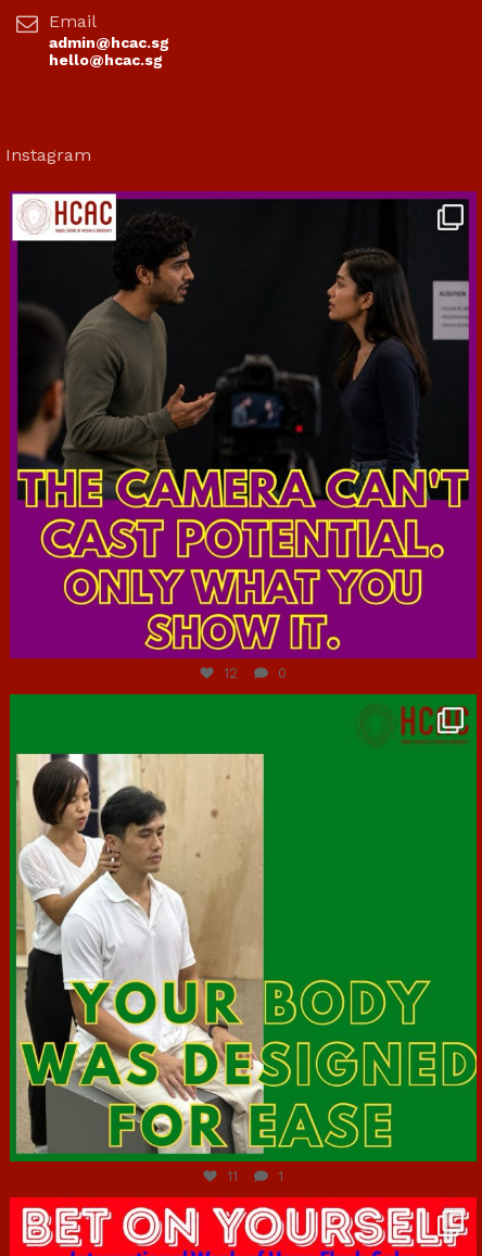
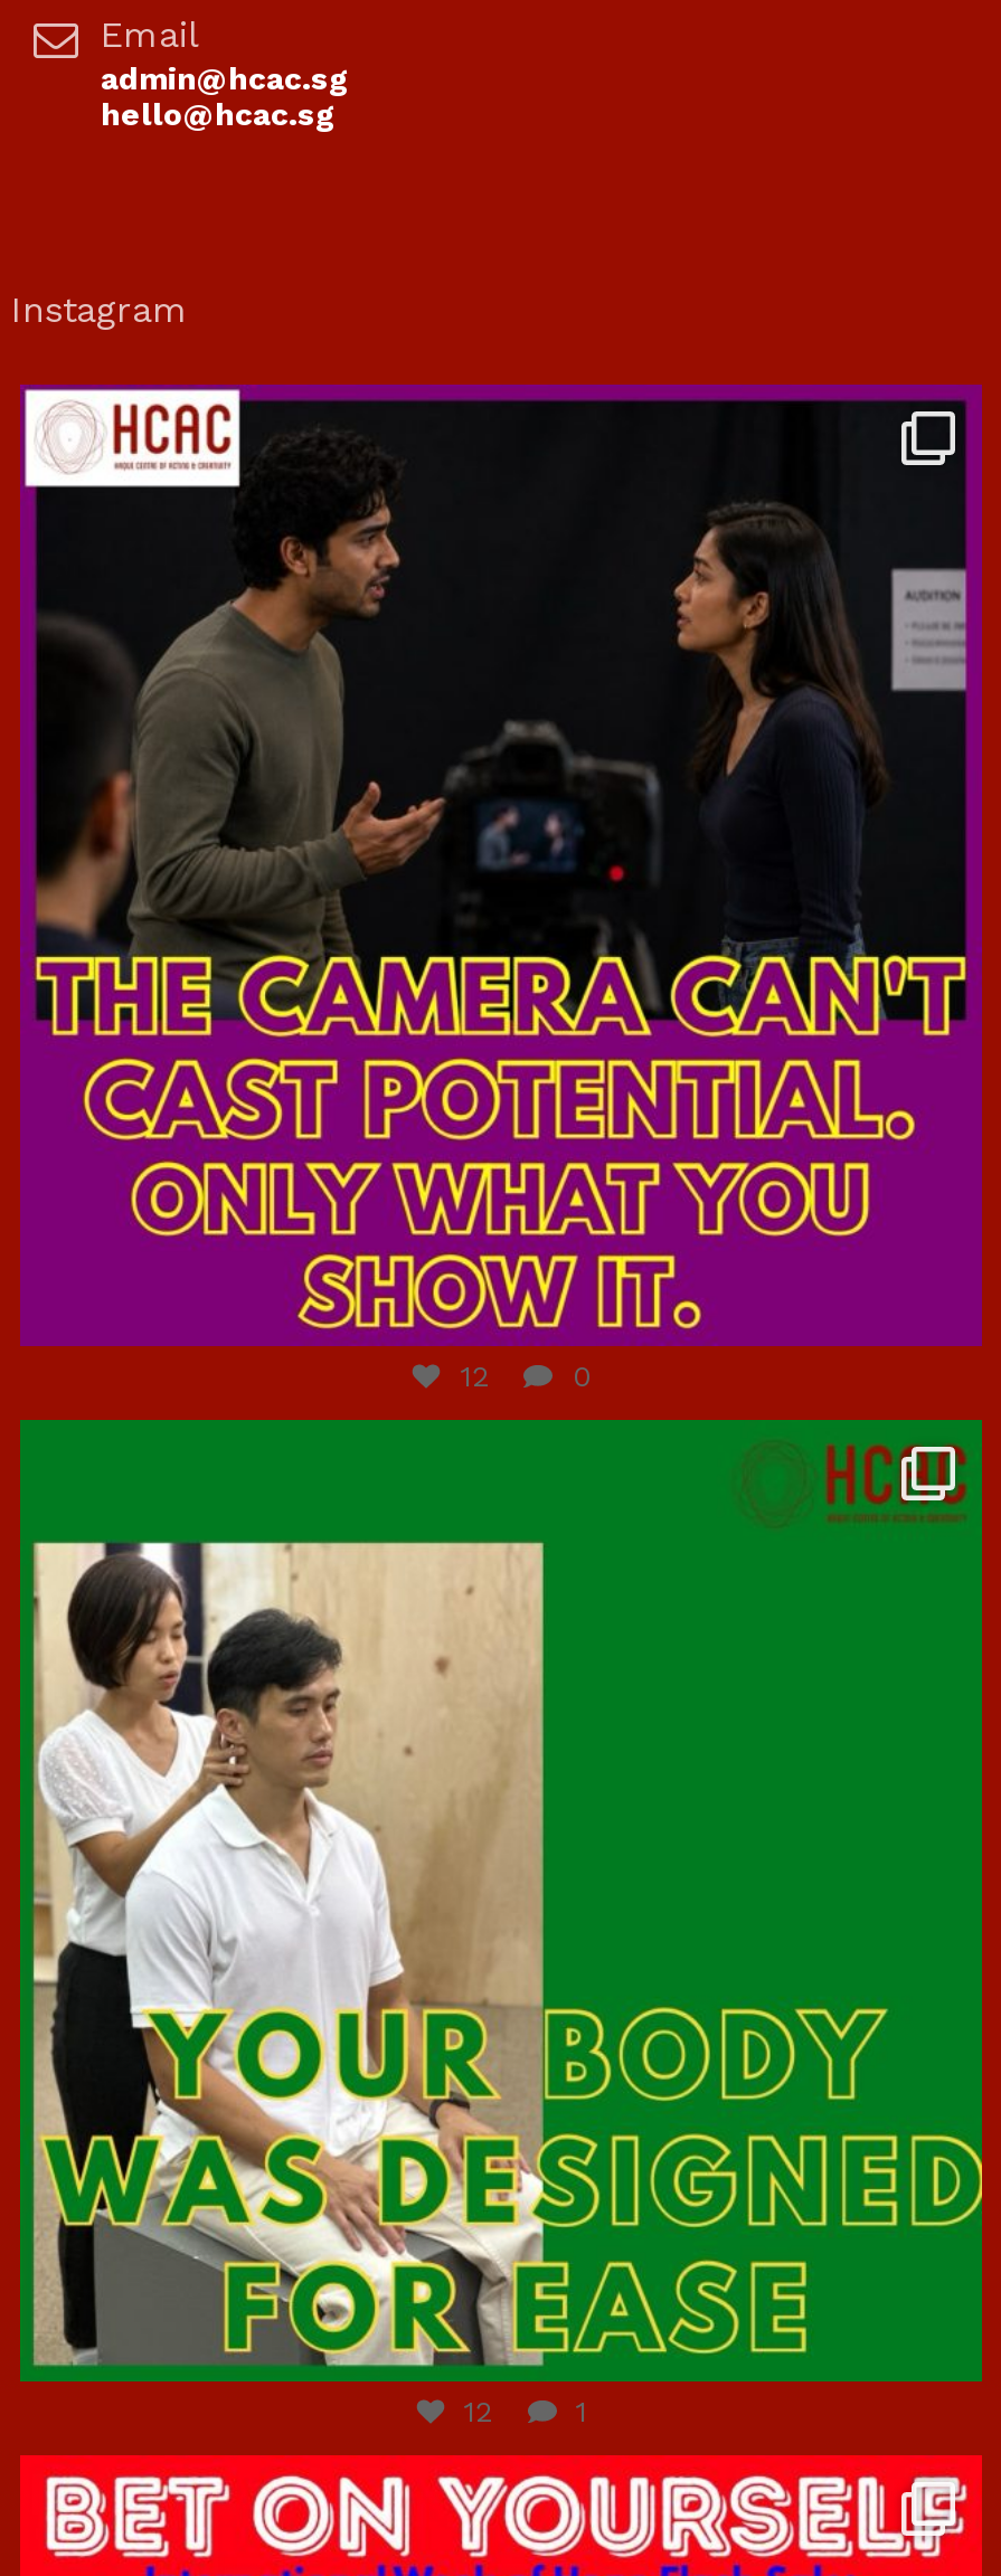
- 11
+ 12
